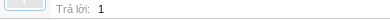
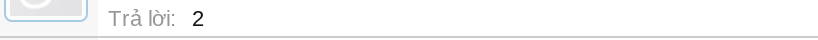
- Trả lời: 1
+ Trả lời: 2
